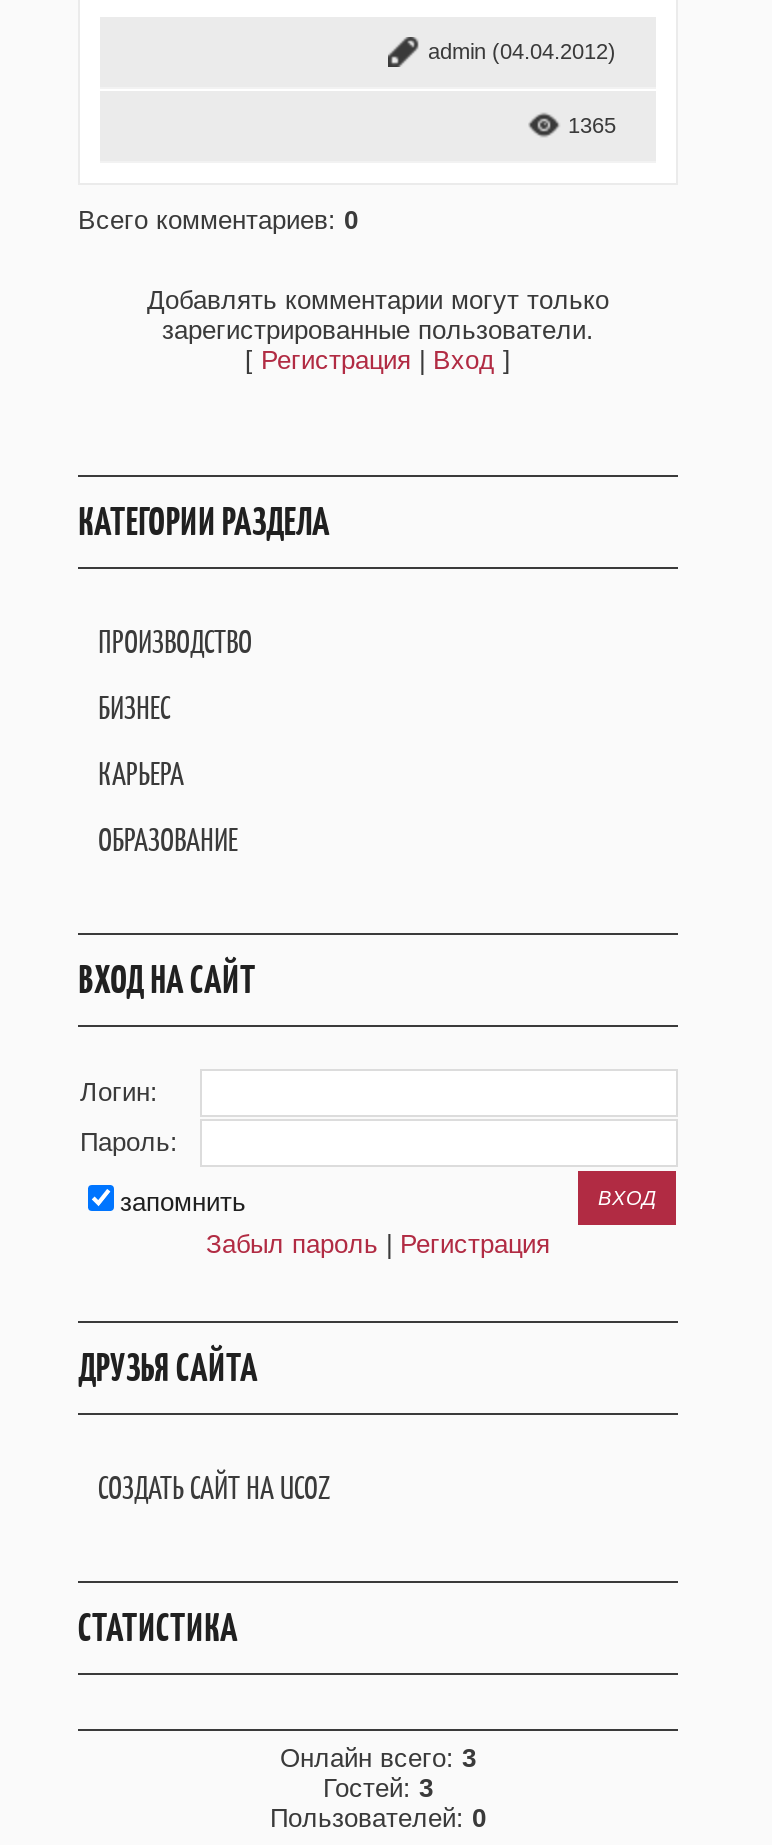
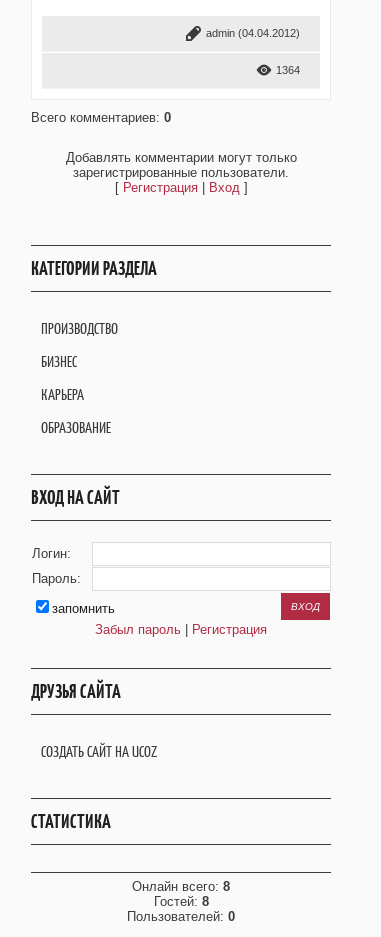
- 1365
+ 1364

- Онлайн всего: 3
+ Онлайн всего: 8

- Гостей: 3
+ Гостей: 8
